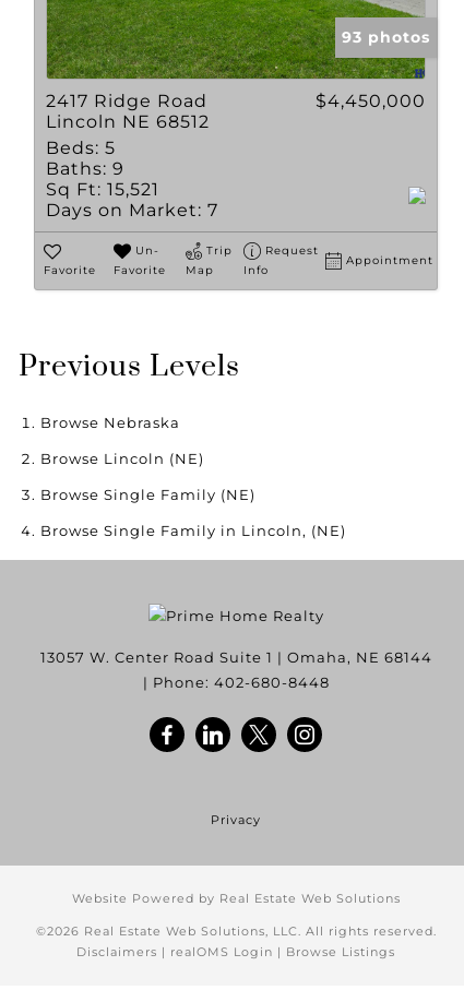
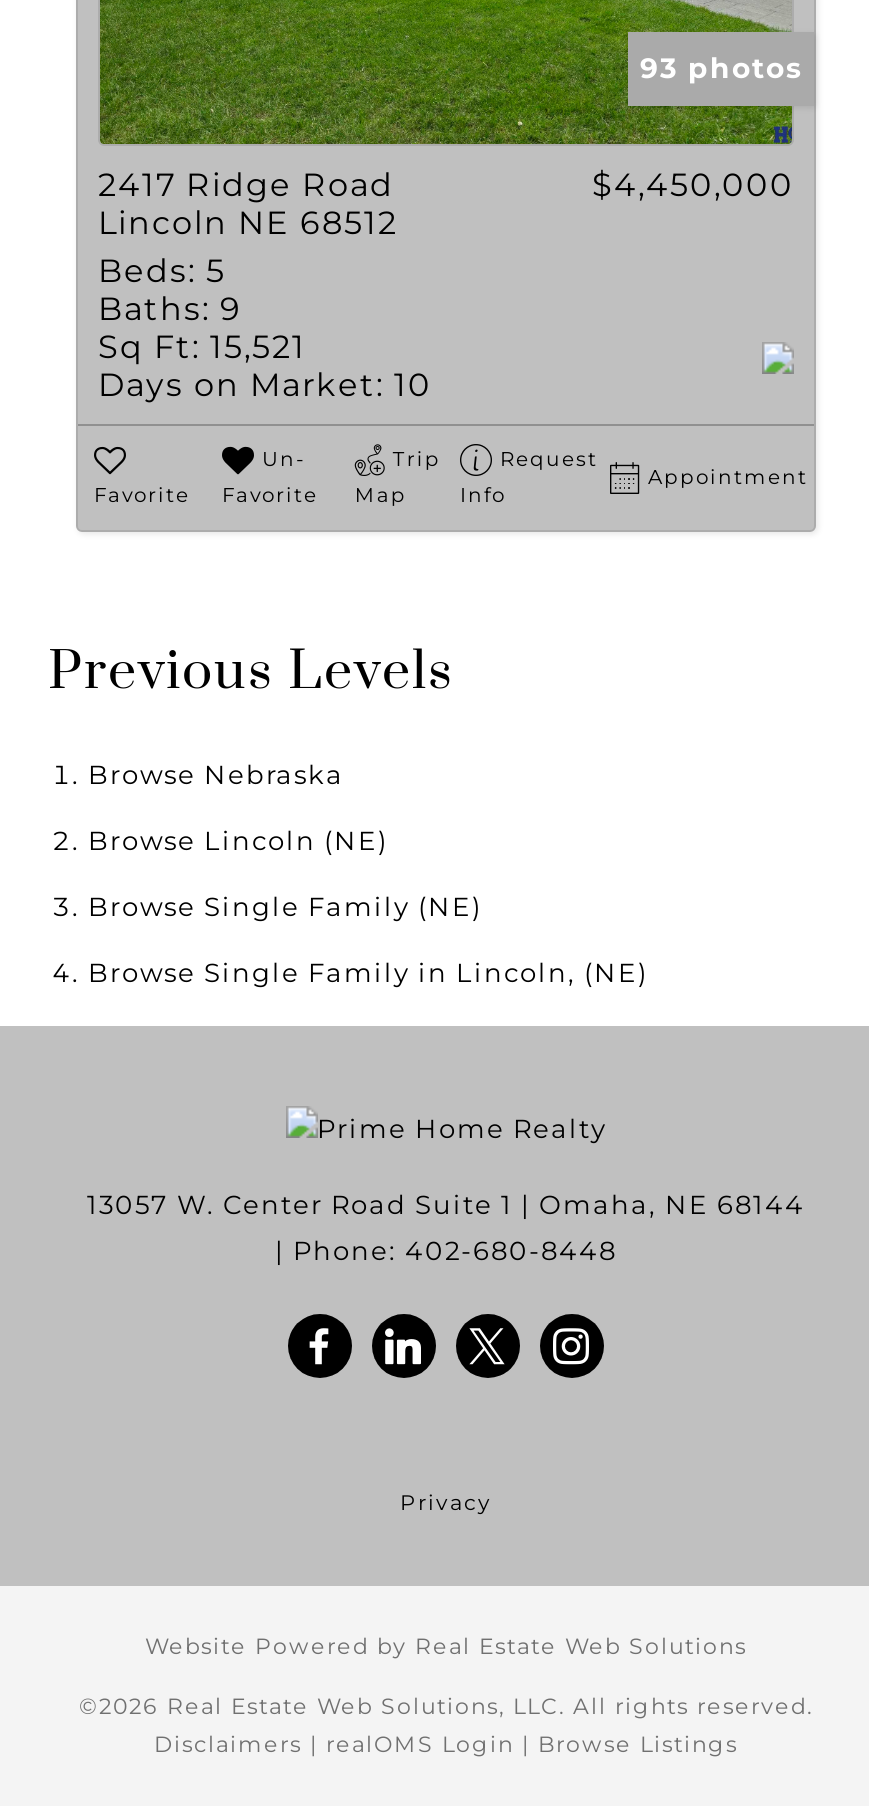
- Days on Market: 7
+ Days on Market: 10
